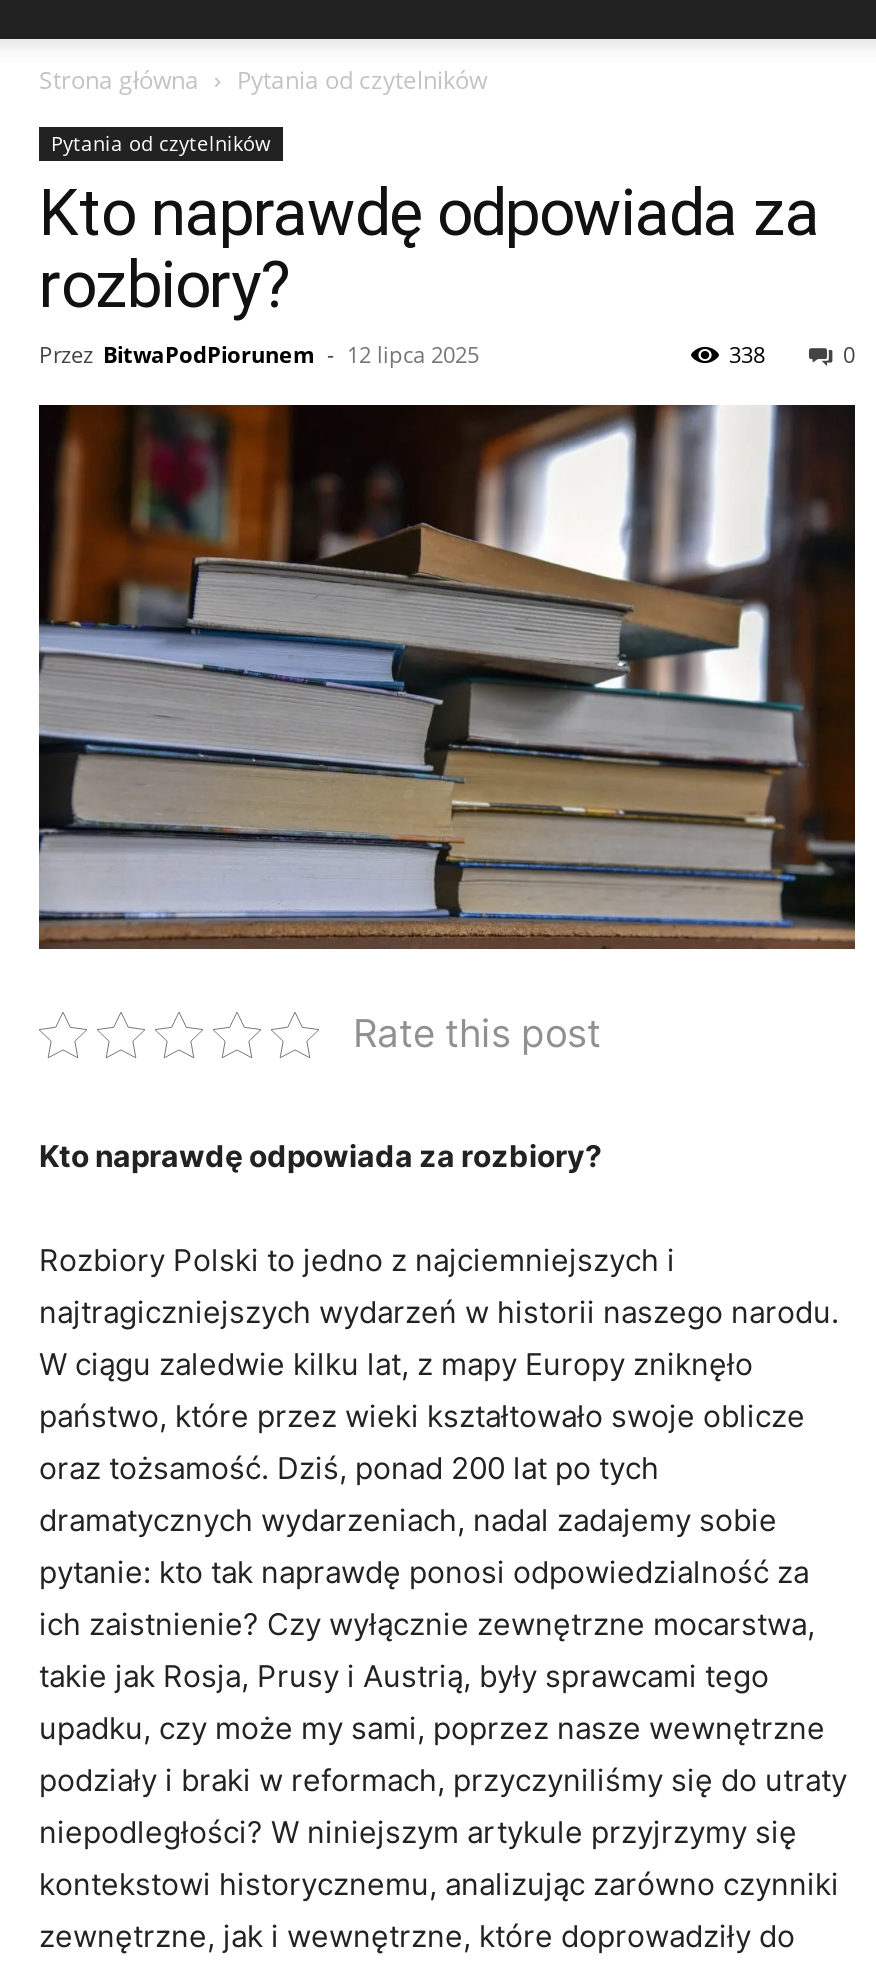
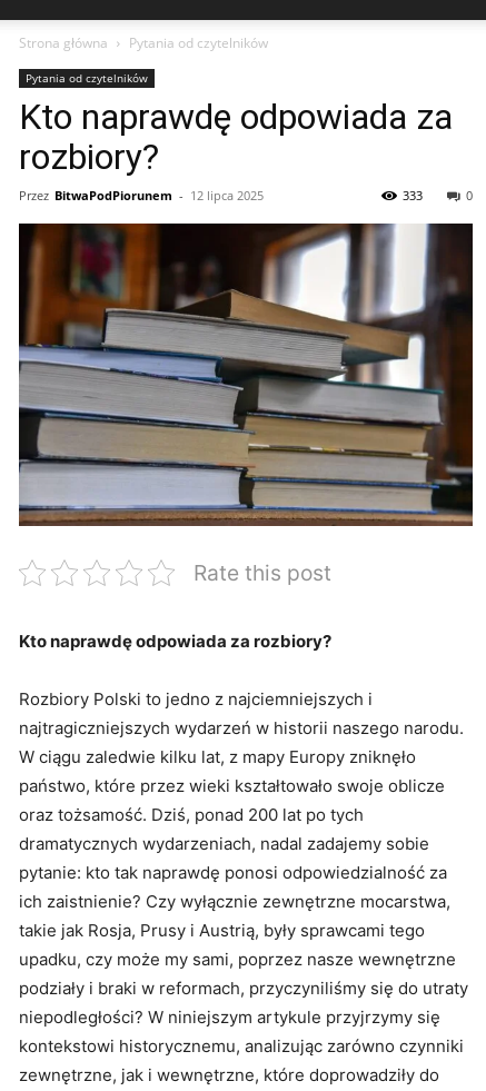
- 338
+ 333
